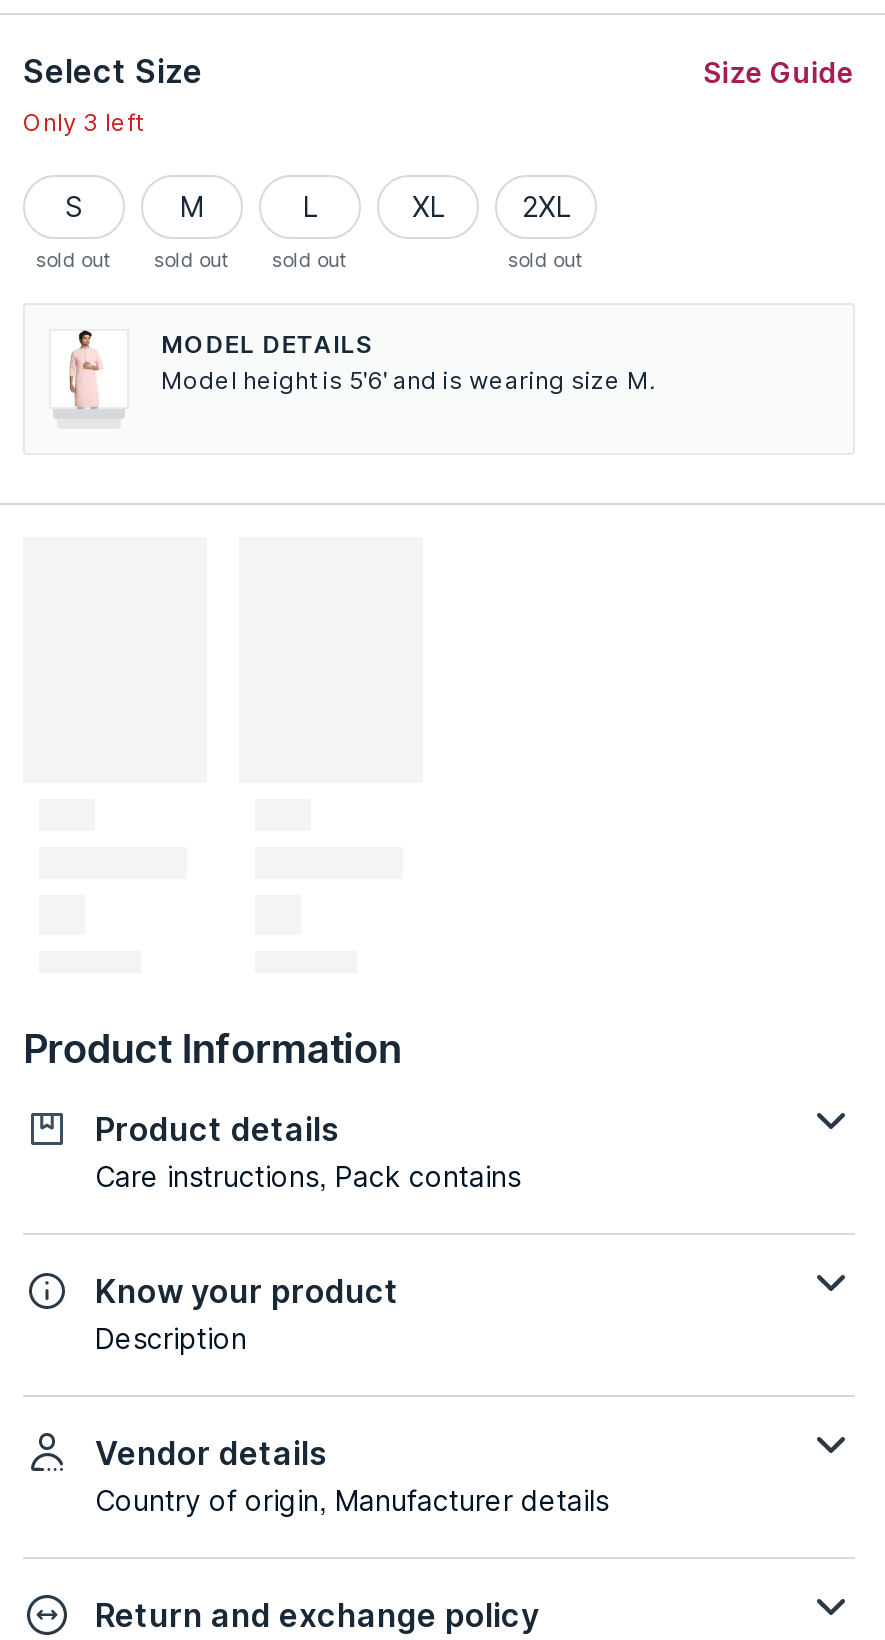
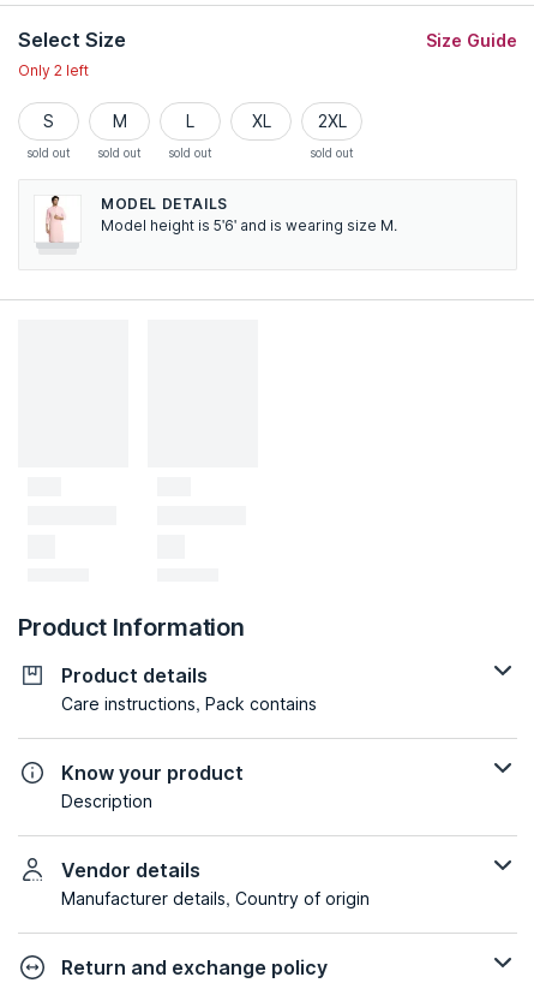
- Only 3 left
+ Only 2 left

- Country of origin, Manufacturer details
+ Manufacturer details, Country of origin
